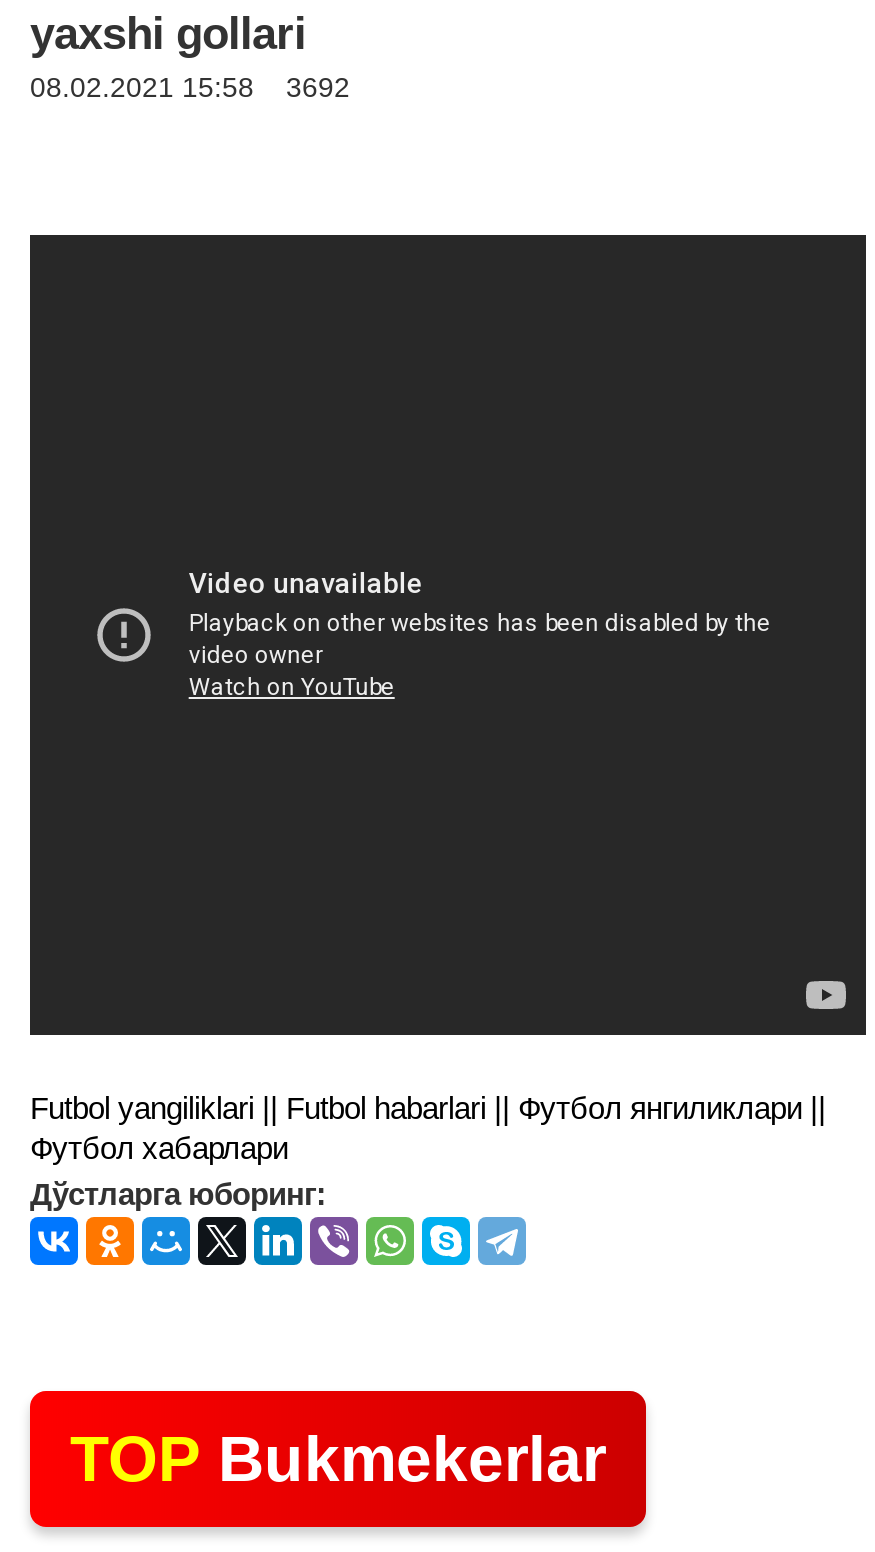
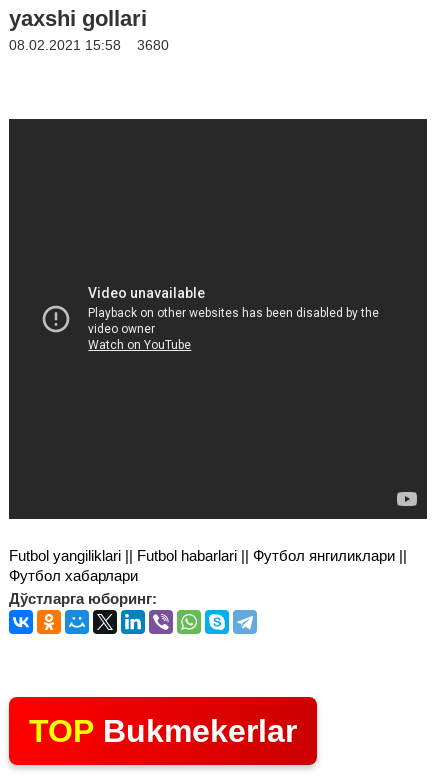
- 08.02.2021 15:58 3692
+ 08.02.2021 15:58 3680
